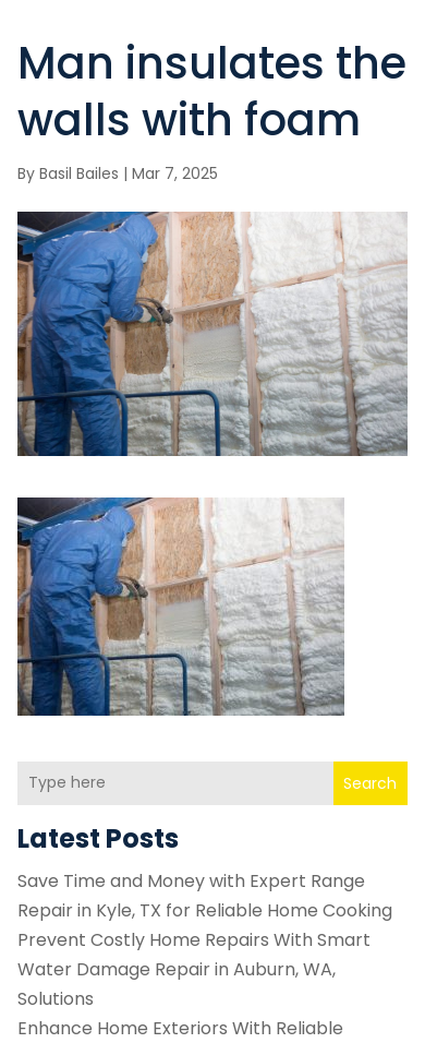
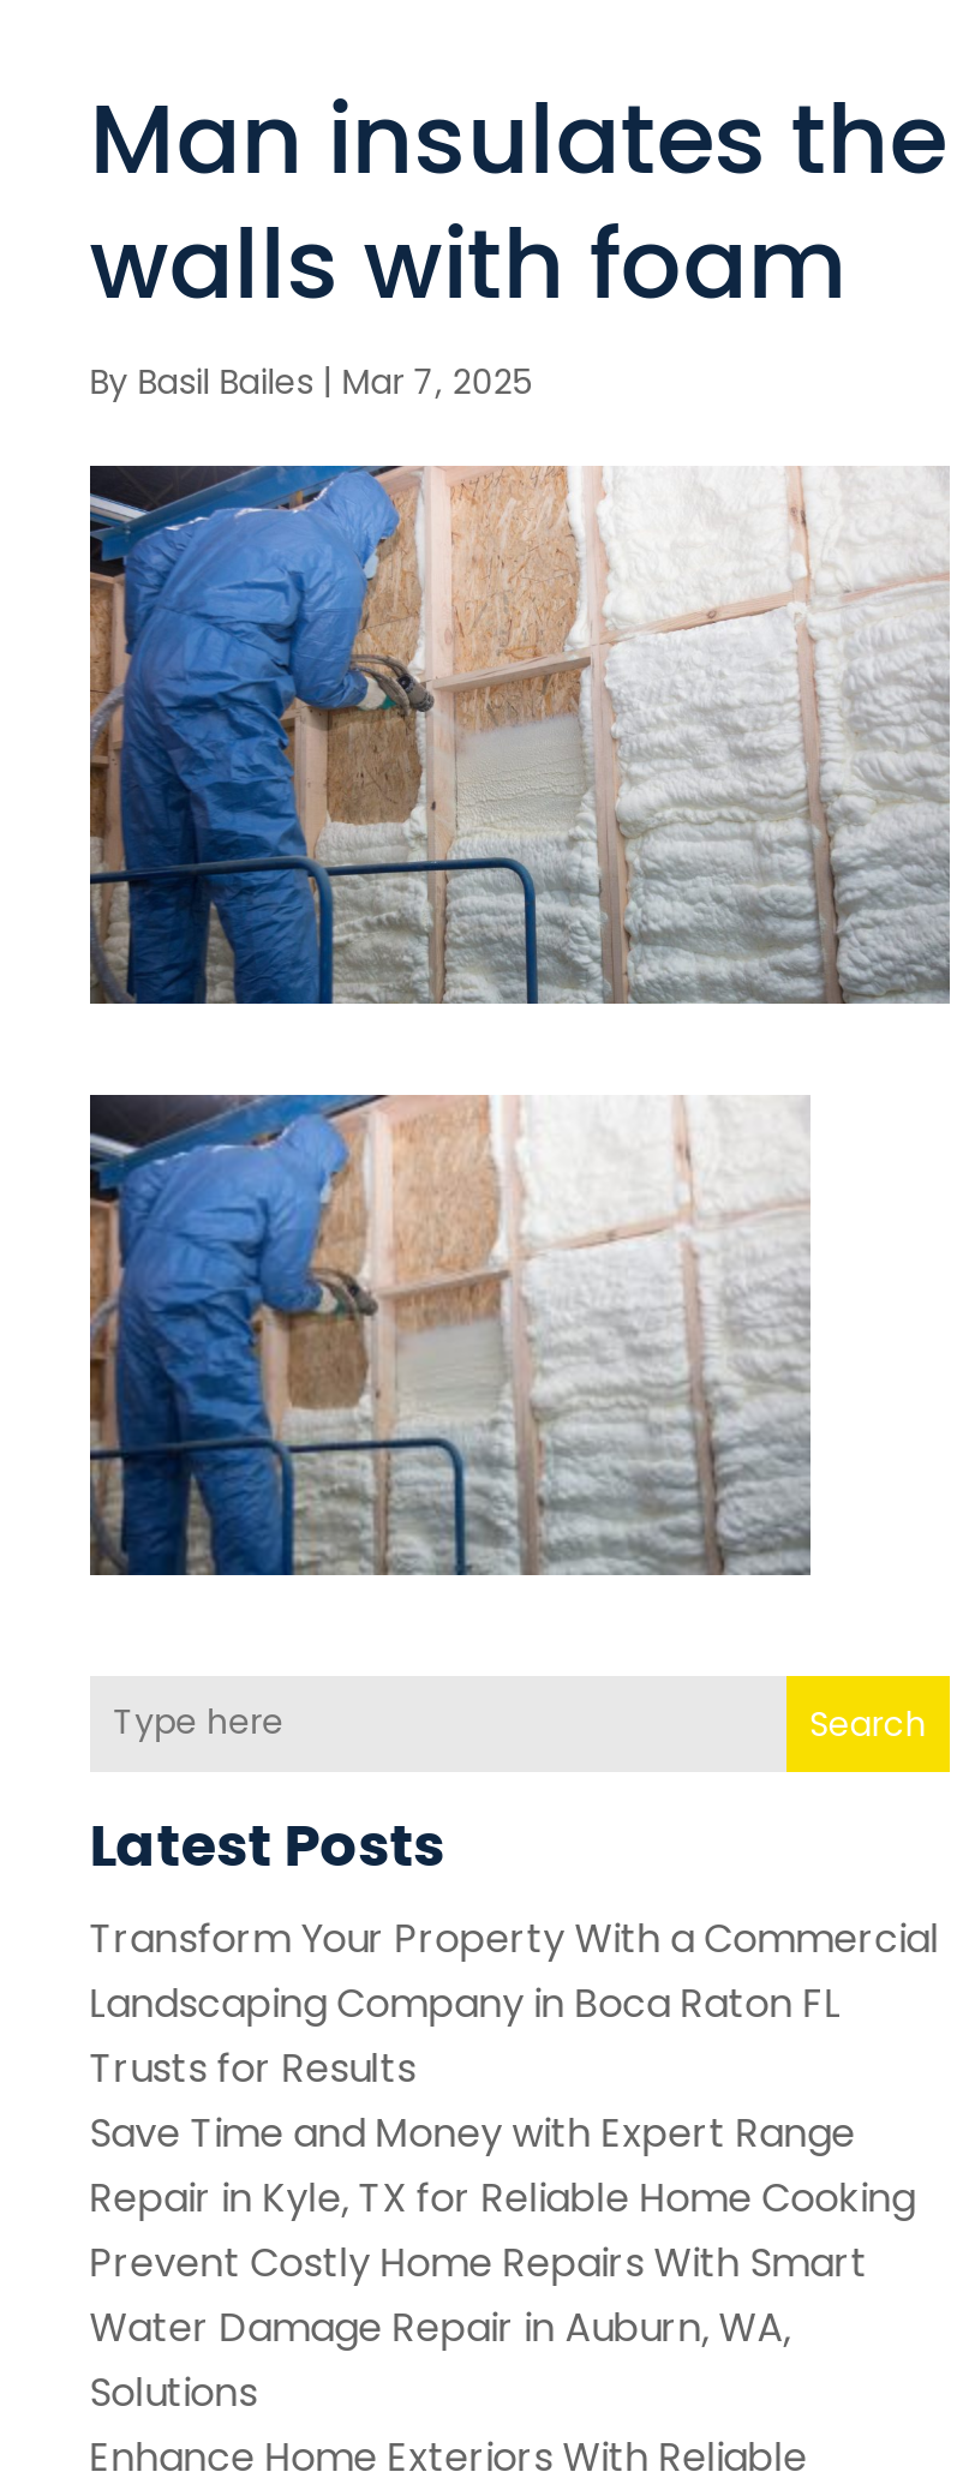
+ Transform Your Property With a Commercial
+ Landscaping Company in Boca Raton FL
+ Trusts for Results
